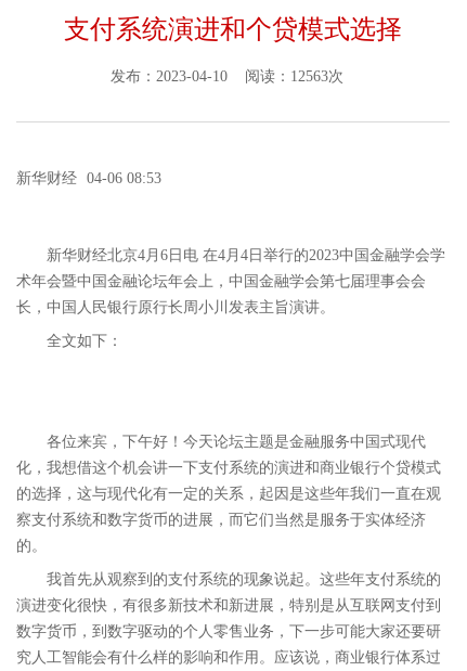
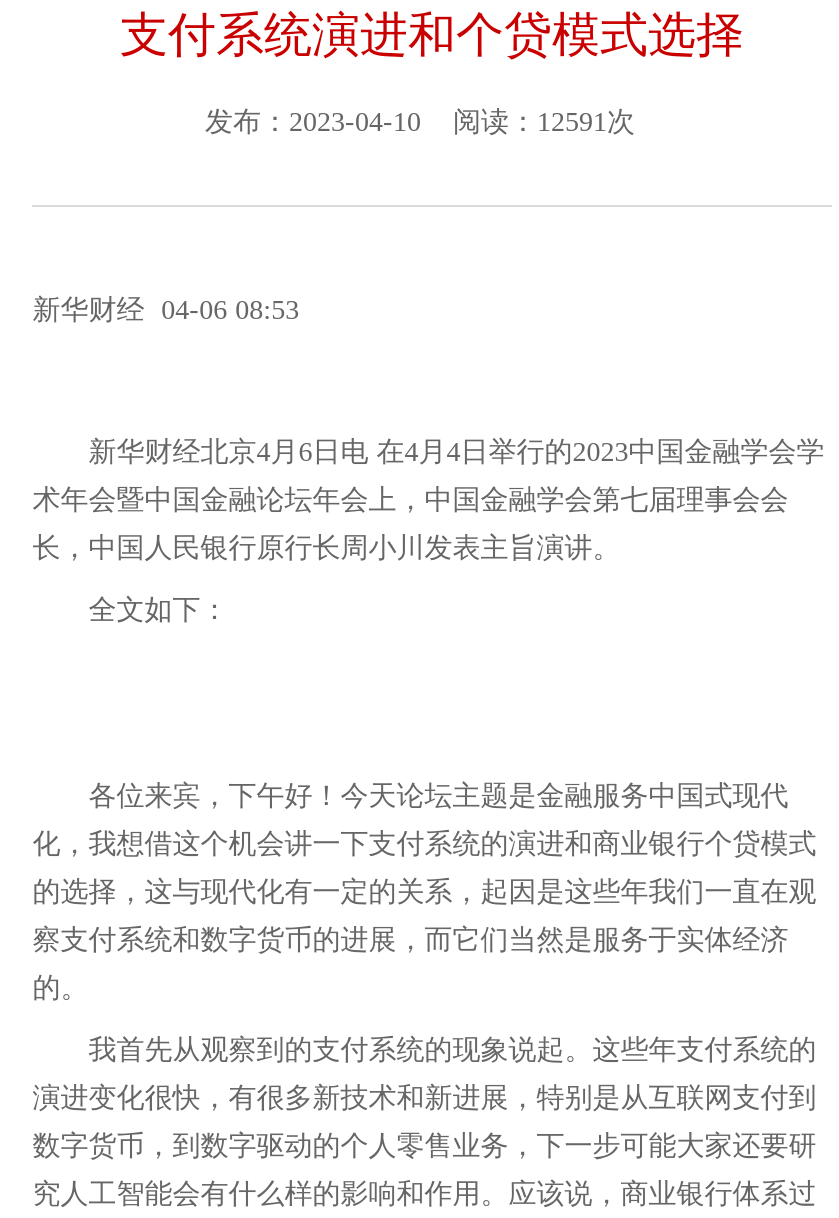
- 发布：2023-04-10 阅读：12563次
+ 发布：2023-04-10 阅读：12591次
